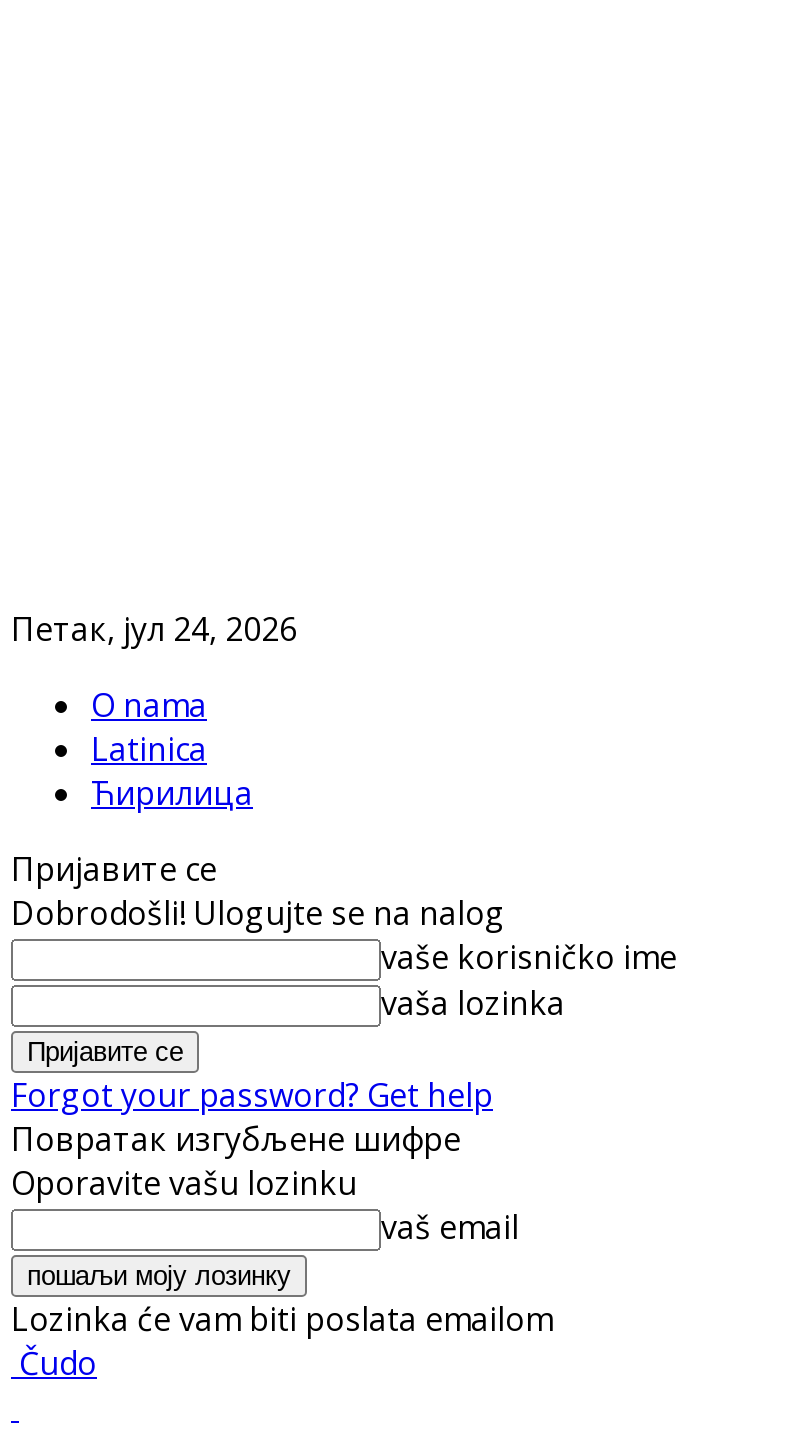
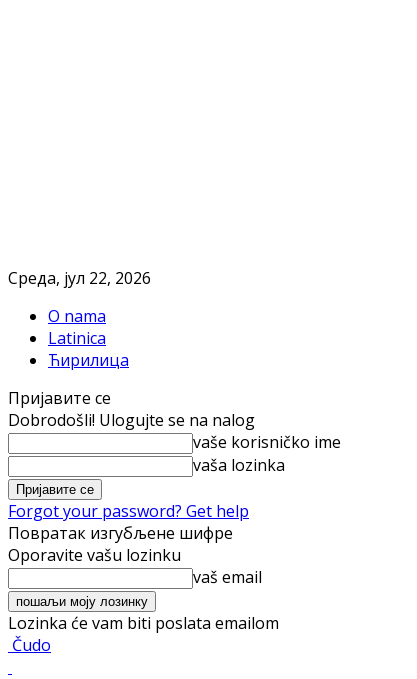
- Петак, јул 24, 2026
+ Cреда, јул 22, 2026
